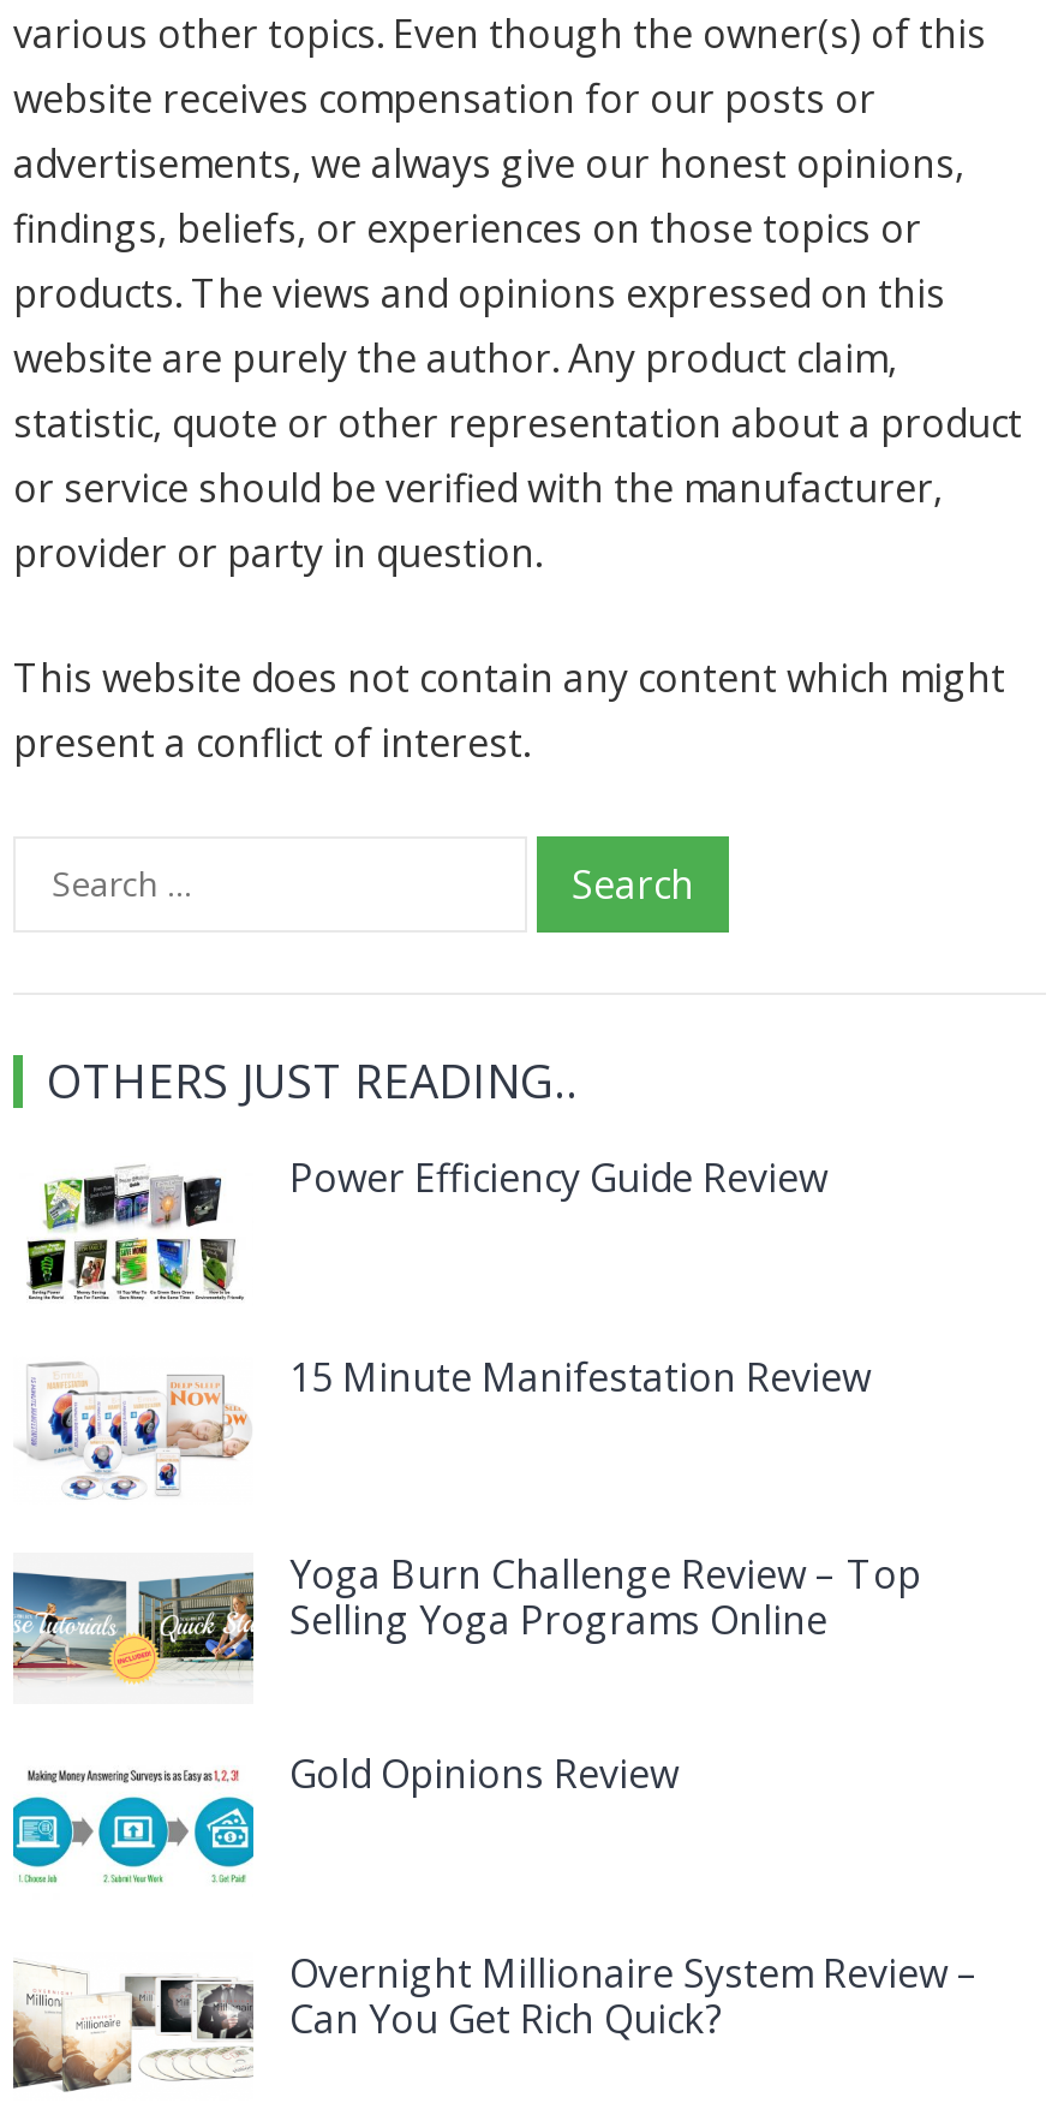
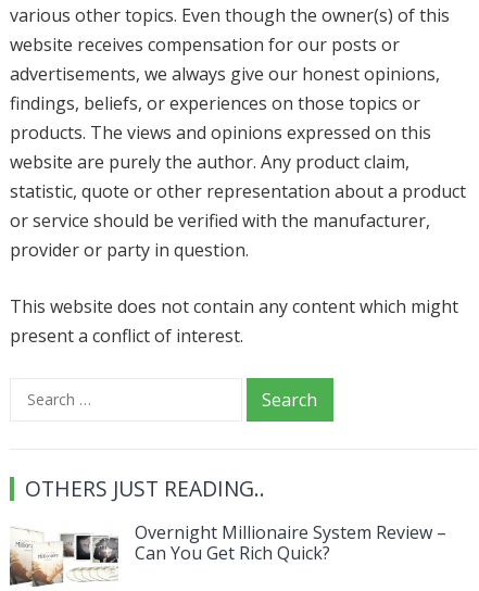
- [image]
- Power Efficiency Guide Review

- [image]
- 15 Minute Manifestation Review

- [image]
- Yoga Burn Challenge Review – Top
- Selling Yoga Programs Online
- Gold Opinions Review

- [image]
